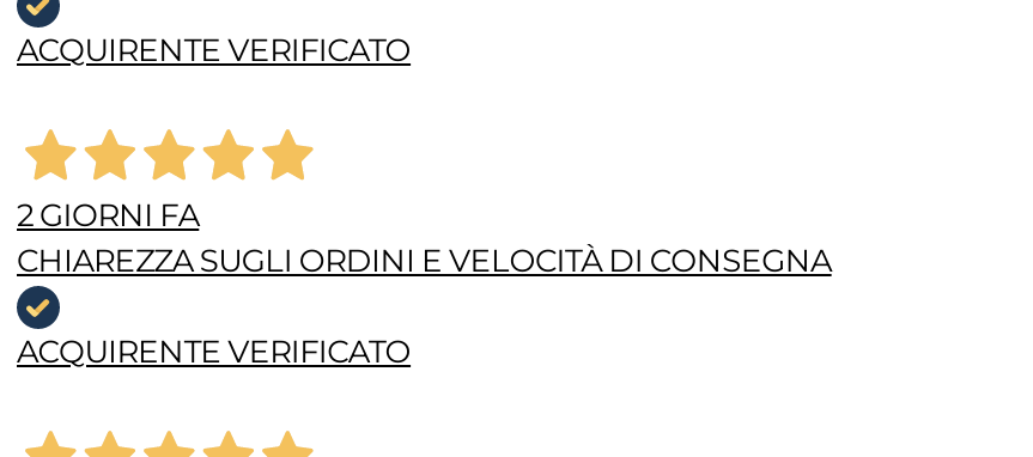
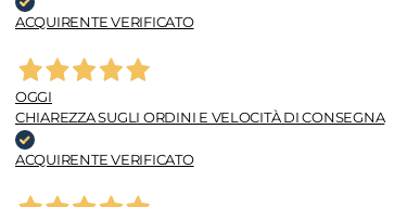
- 2 GIORNI FA
+ OGGI
